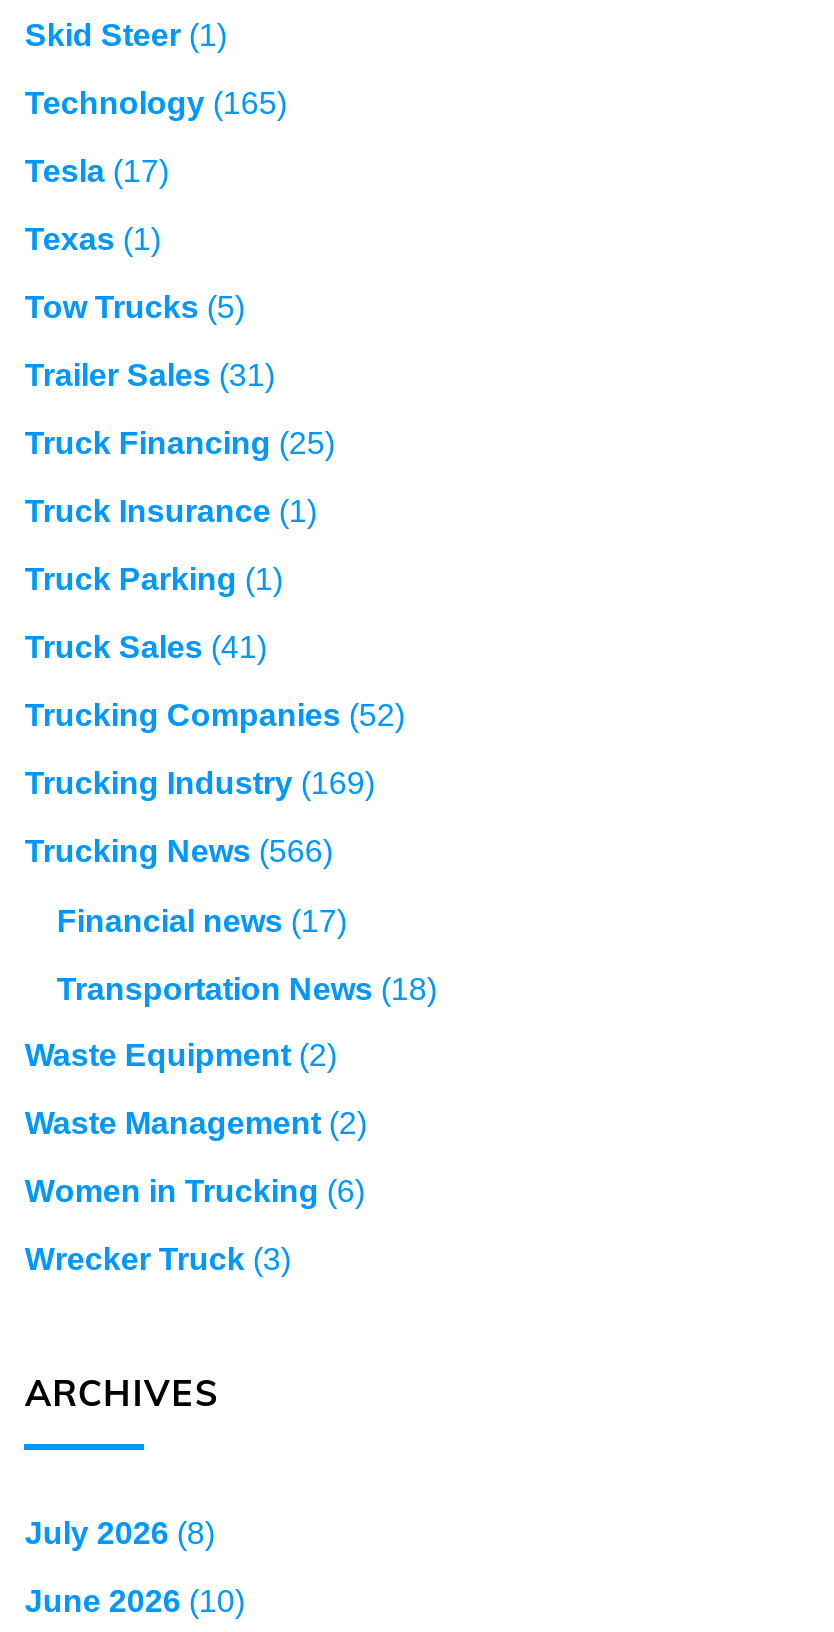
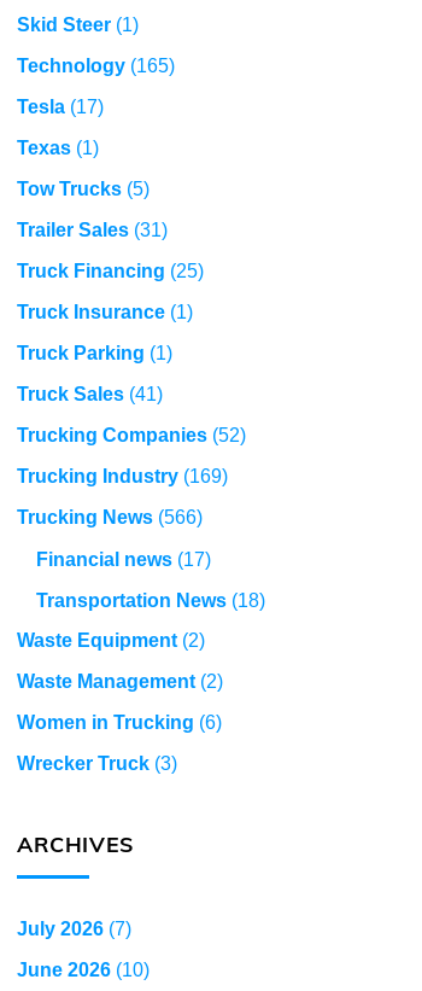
- July 2026 (8)
+ July 2026 (7)
